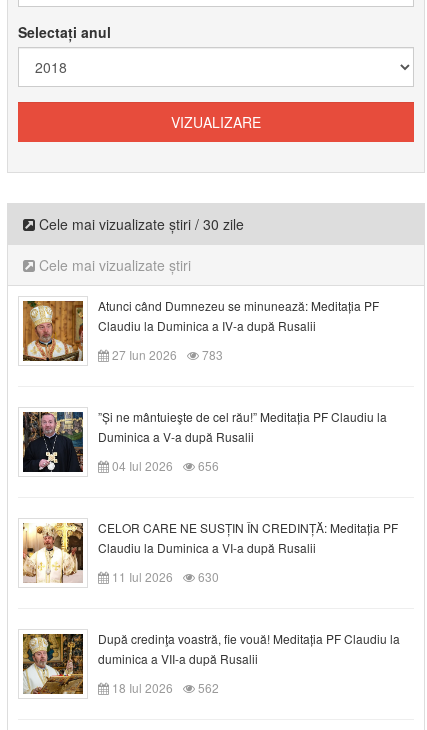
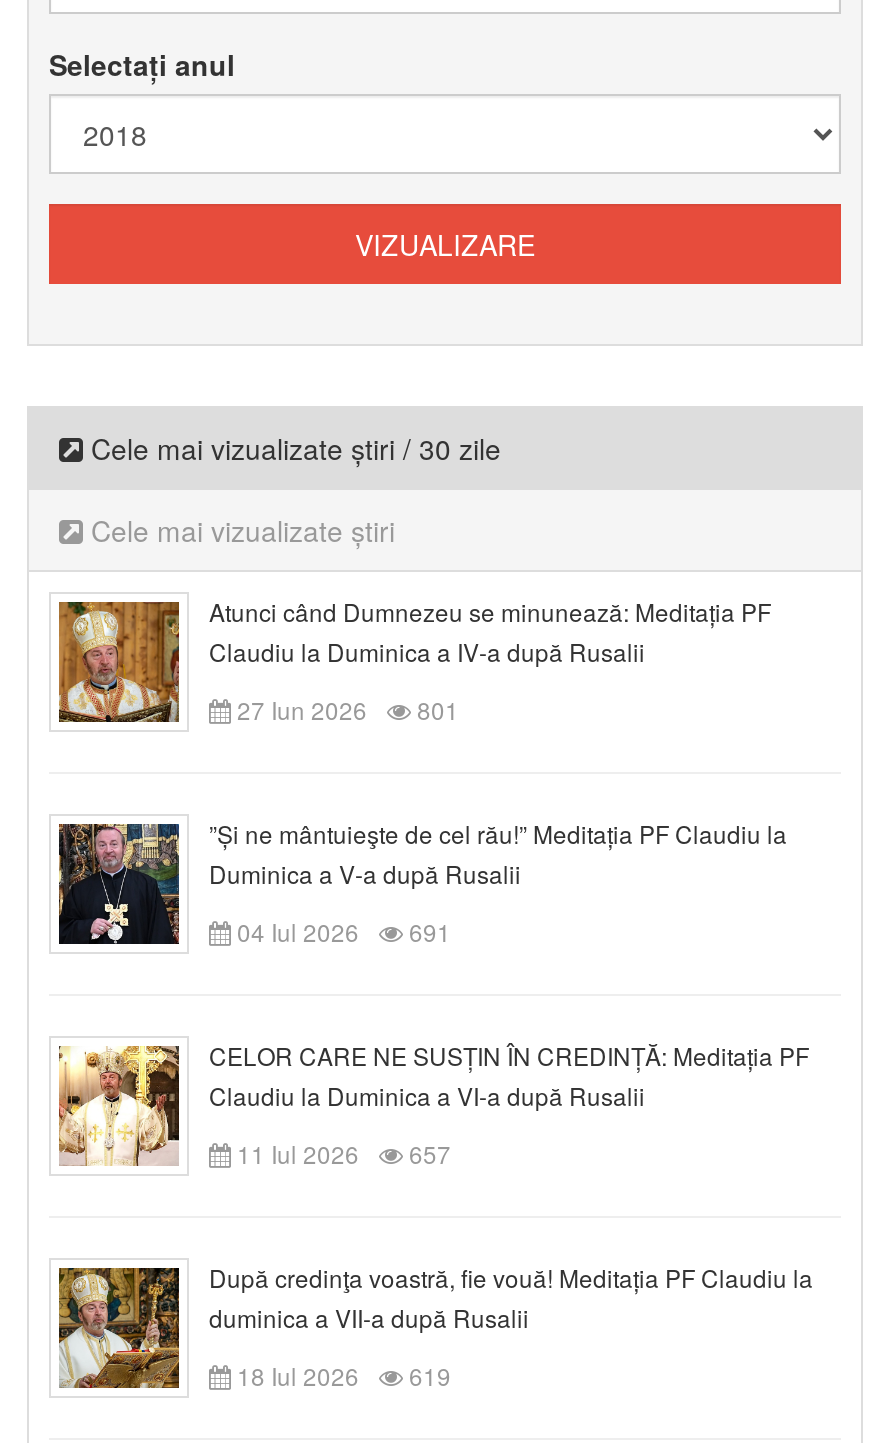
- 27 Iun 2026 783
+ 27 Iun 2026 801

- 04 Iul 2026 656
+ 04 Iul 2026 691

- 11 Iul 2026 630
+ 11 Iul 2026 657

- 18 Iul 2026 562
+ 18 Iul 2026 619
